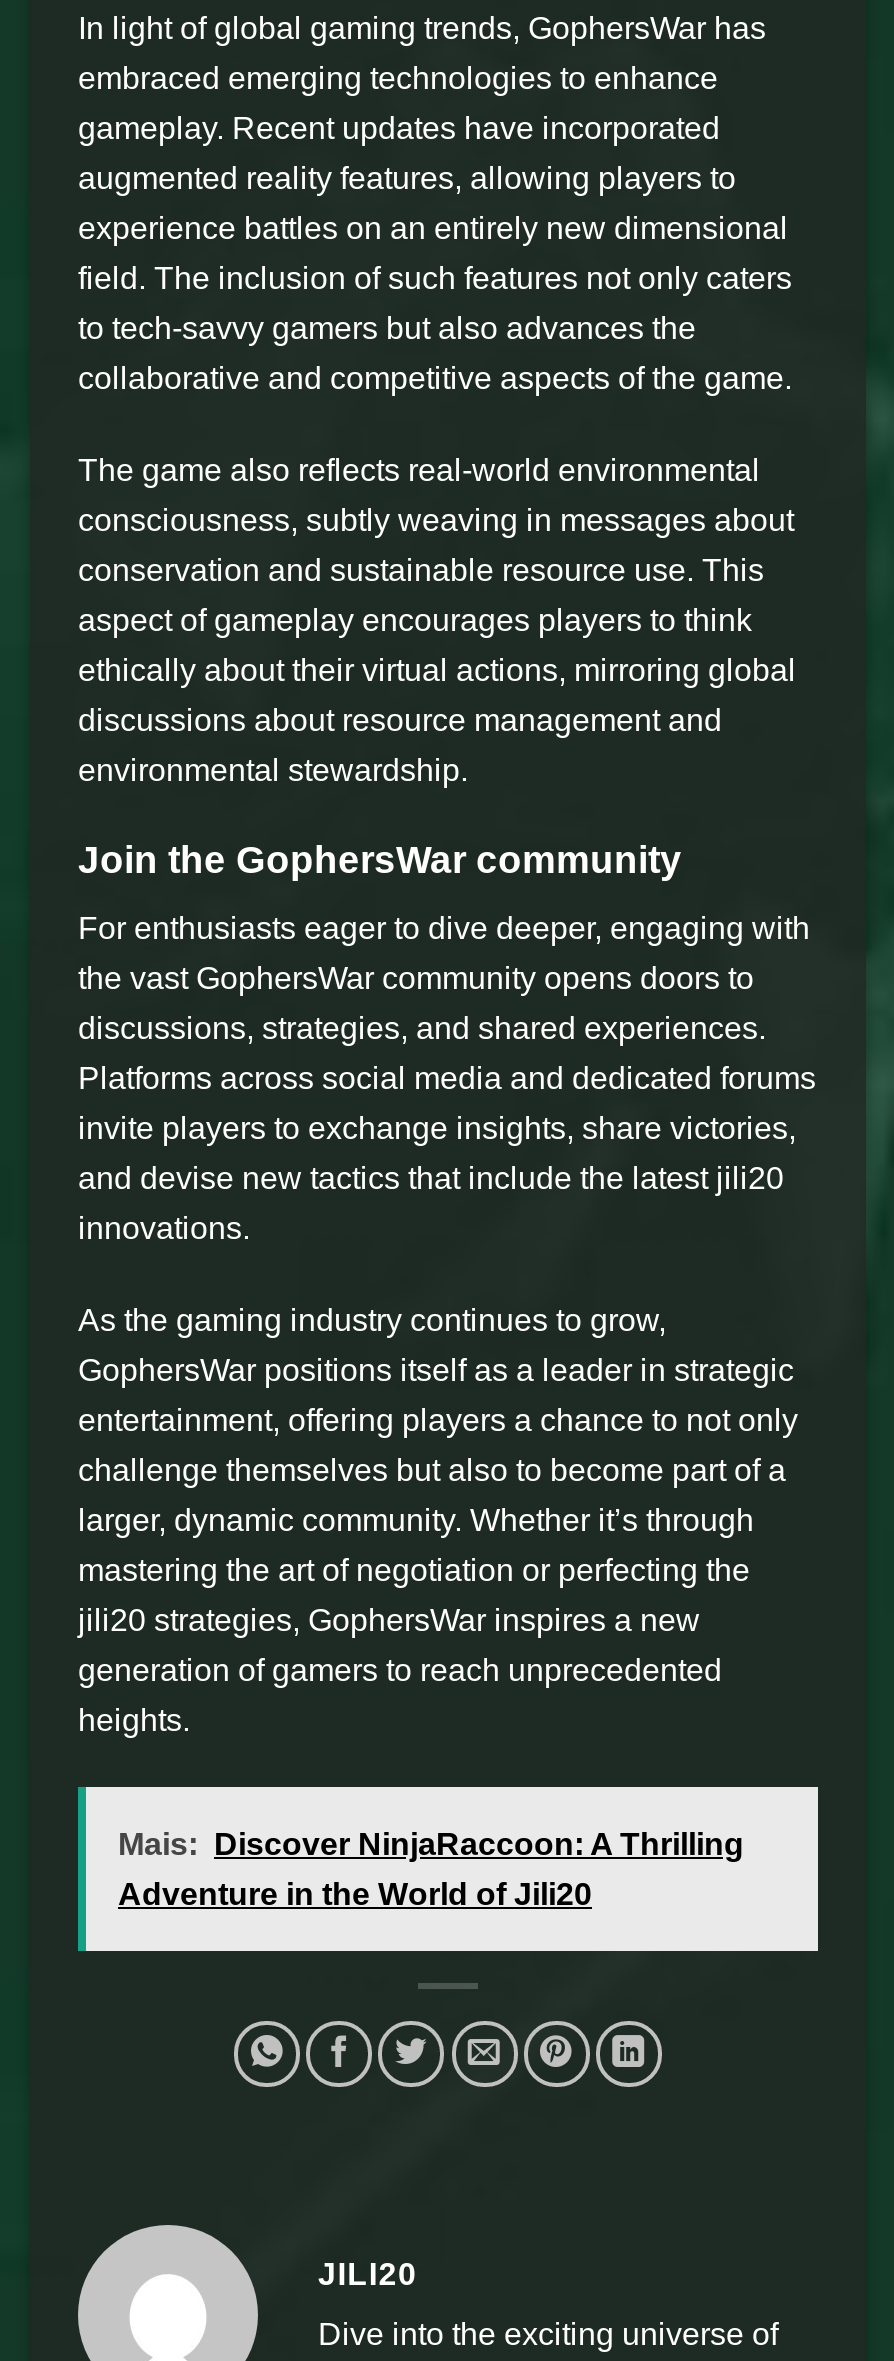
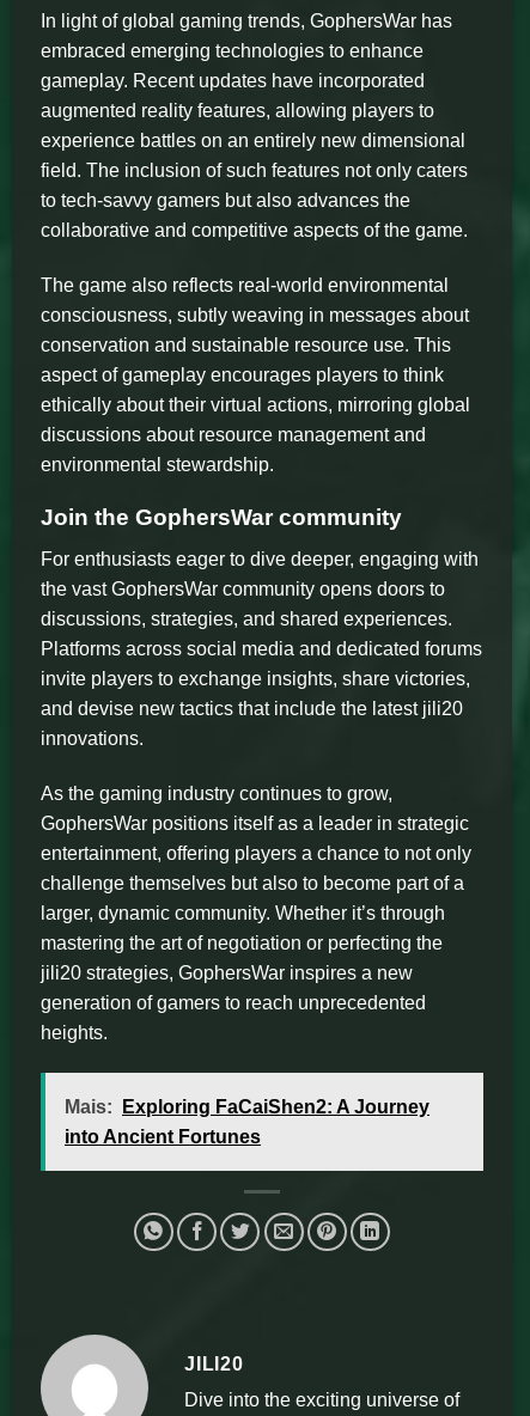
- Mais: Discover NinjaRaccoon: A Thrilling
+ Mais: Exploring FaCaiShen2: A Journey

- Adventure in the World of Jili20
+ into Ancient Fortunes
